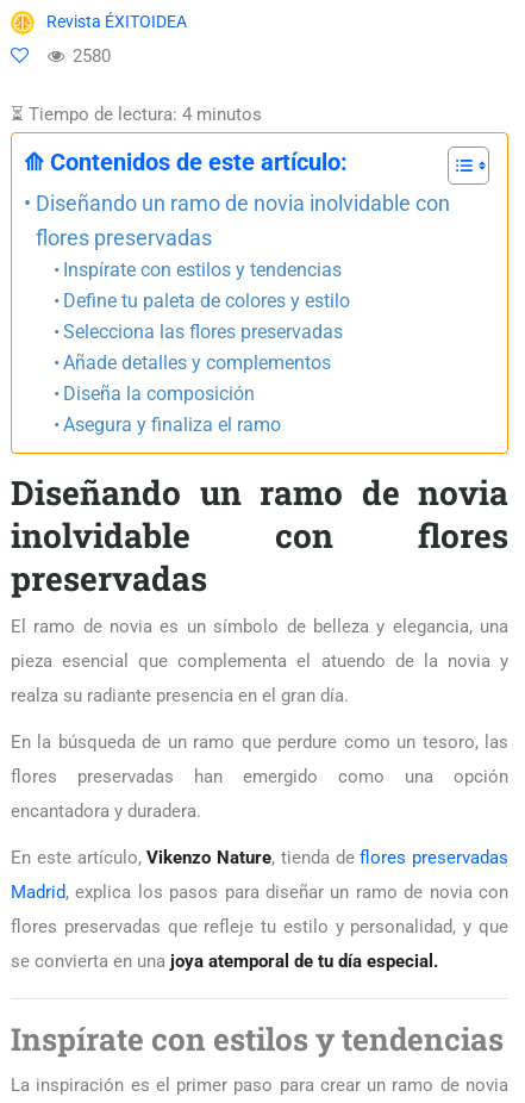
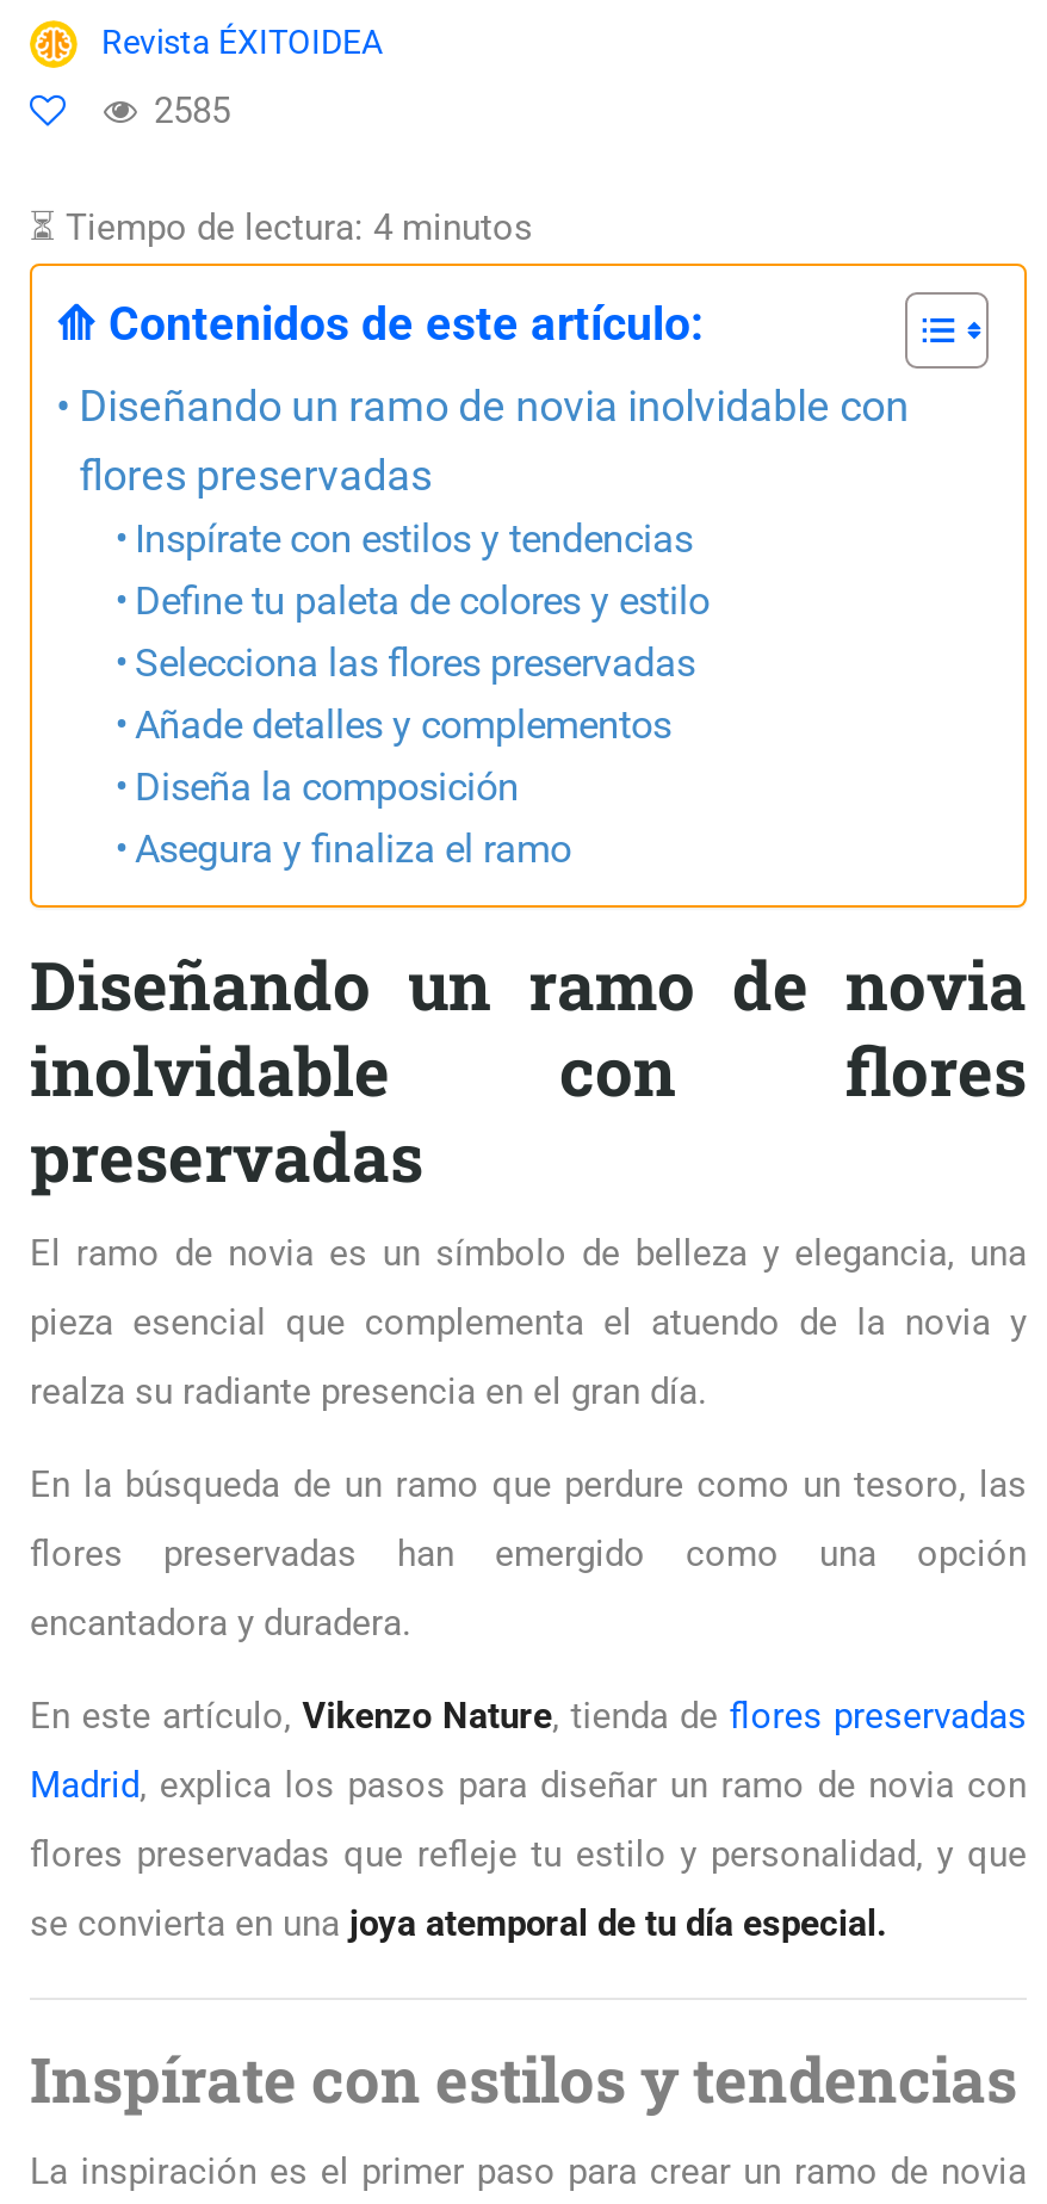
- 2580
+ 2585
